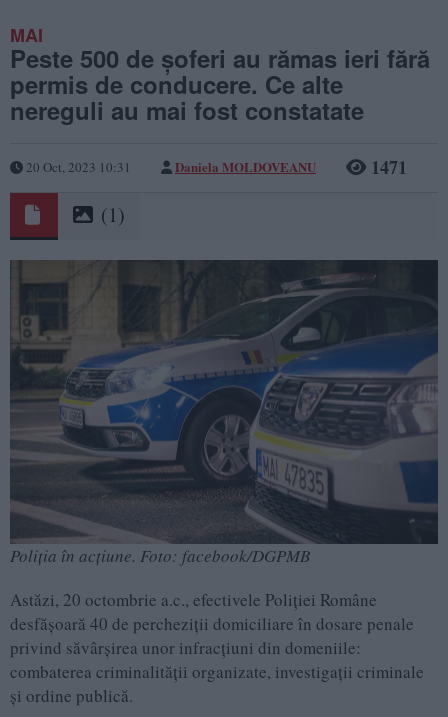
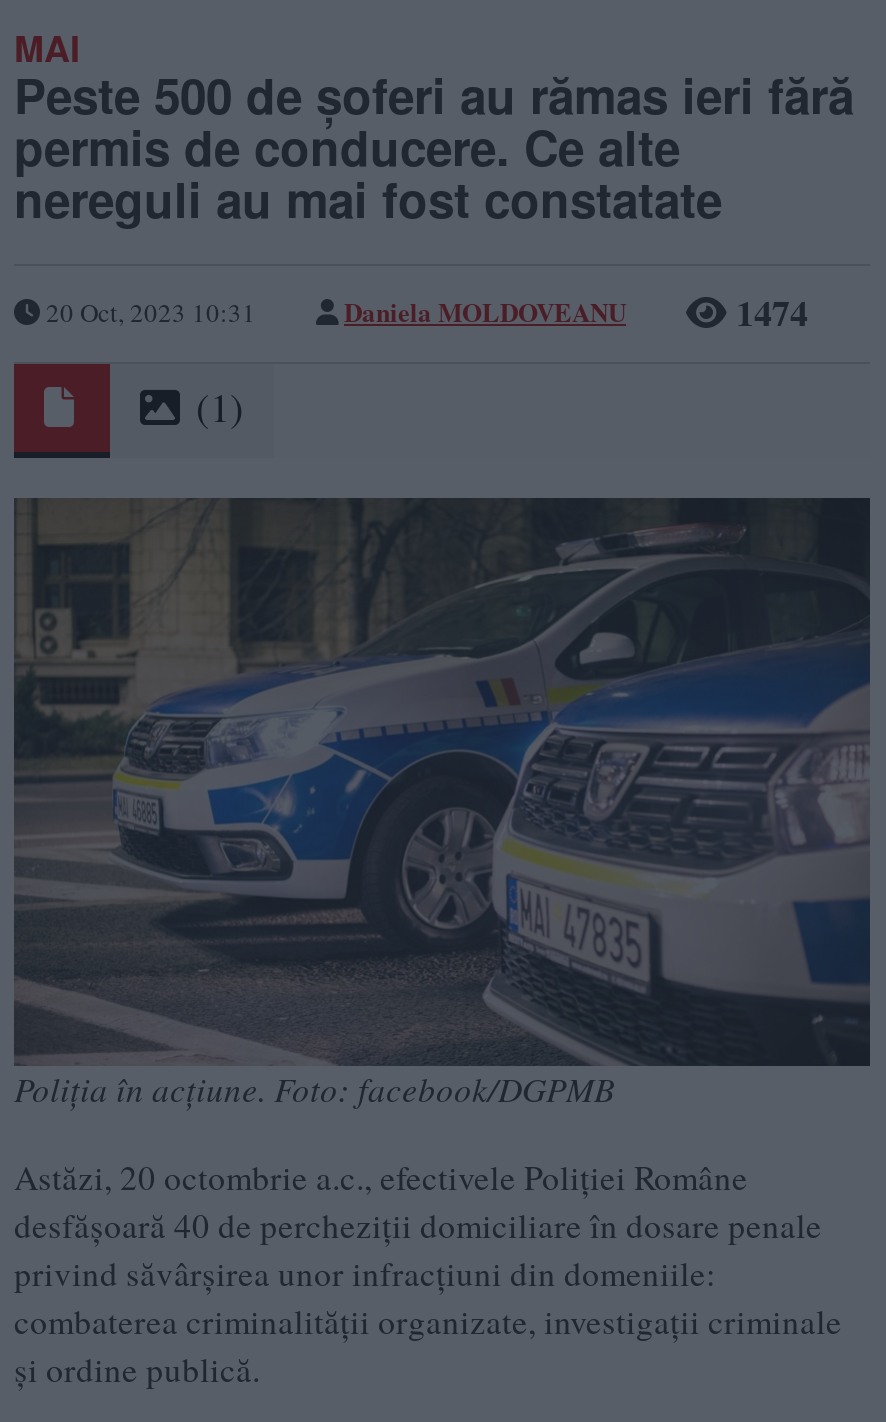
- 1471
+ 1474
